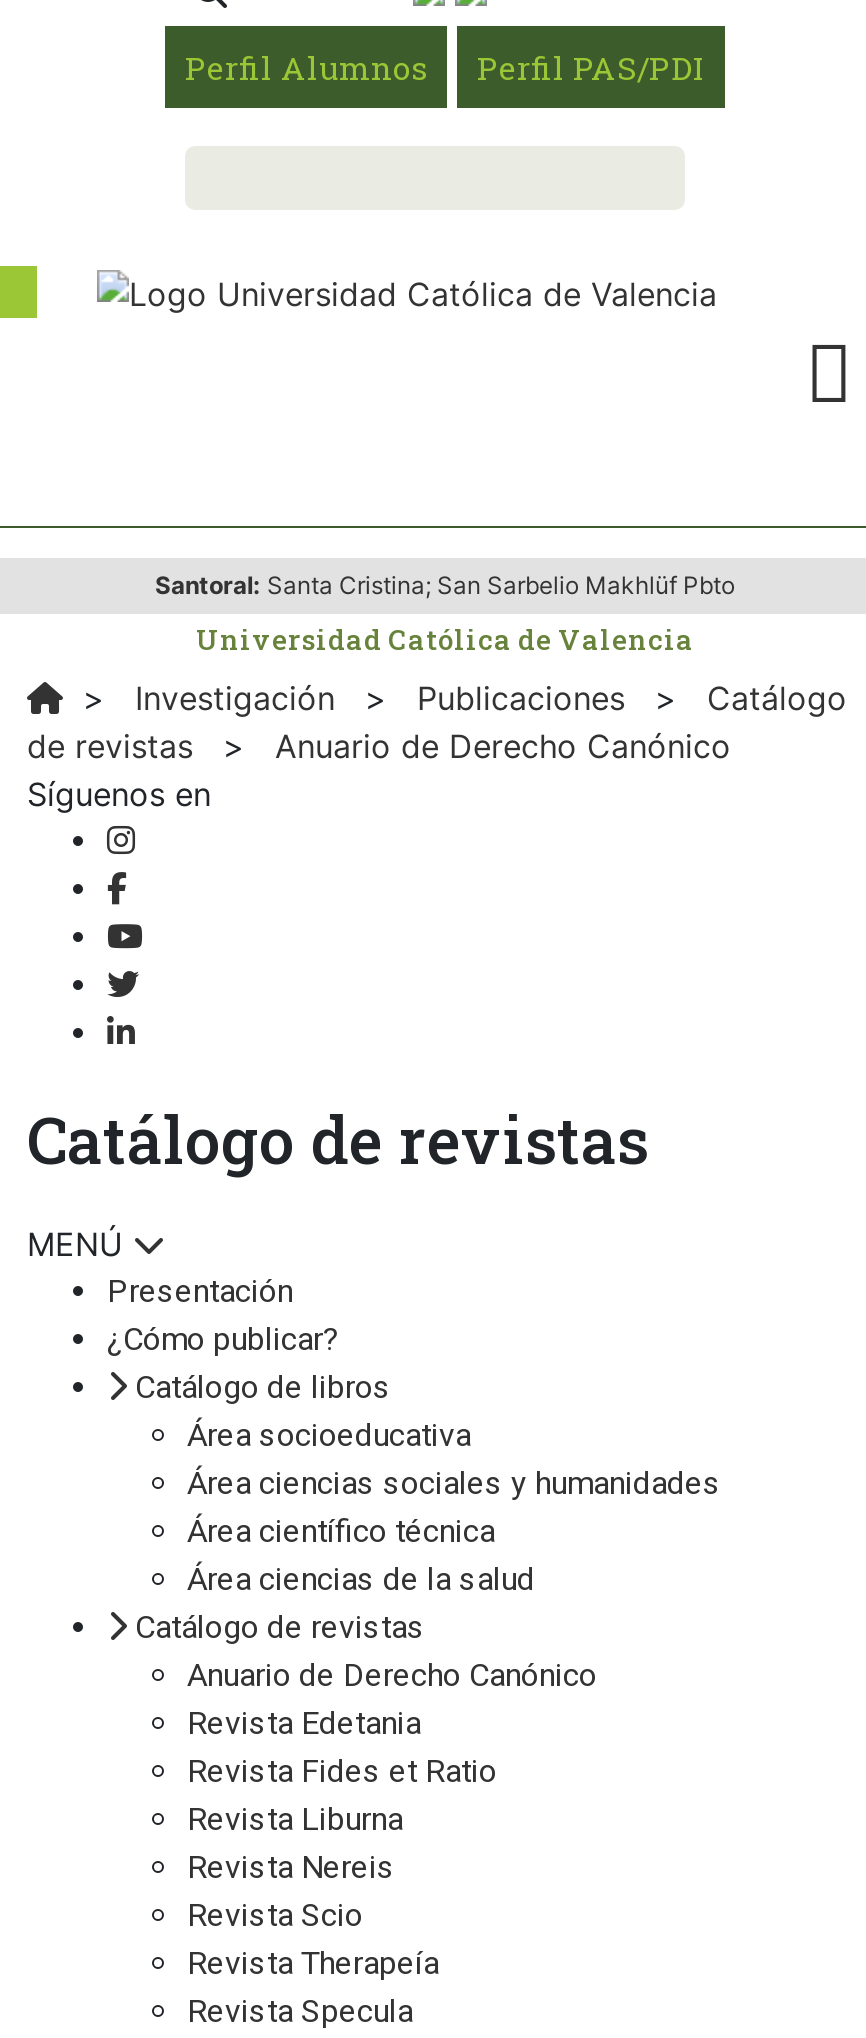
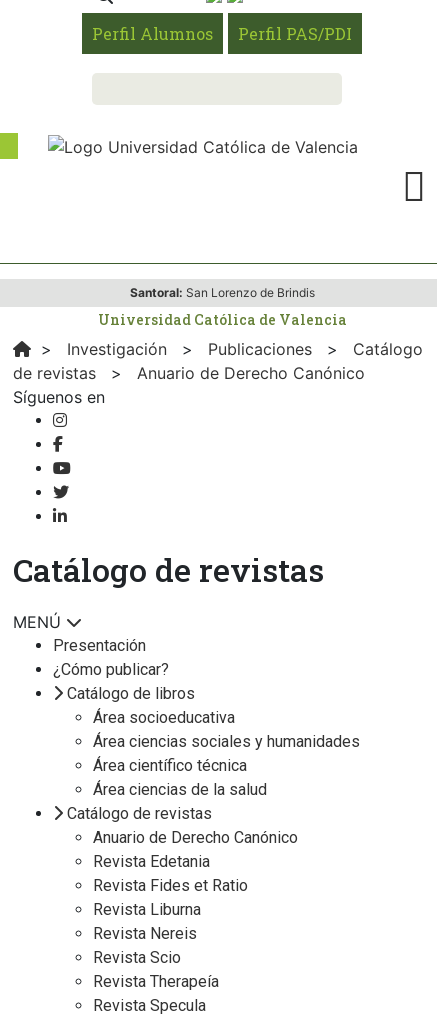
- Santoral: Santa Cristina; San Sarbelio Makhlüf Pbto
+ Santoral: San Lorenzo de Brindis
